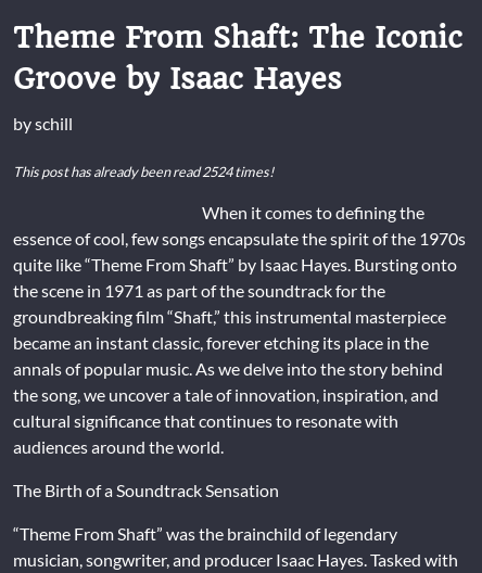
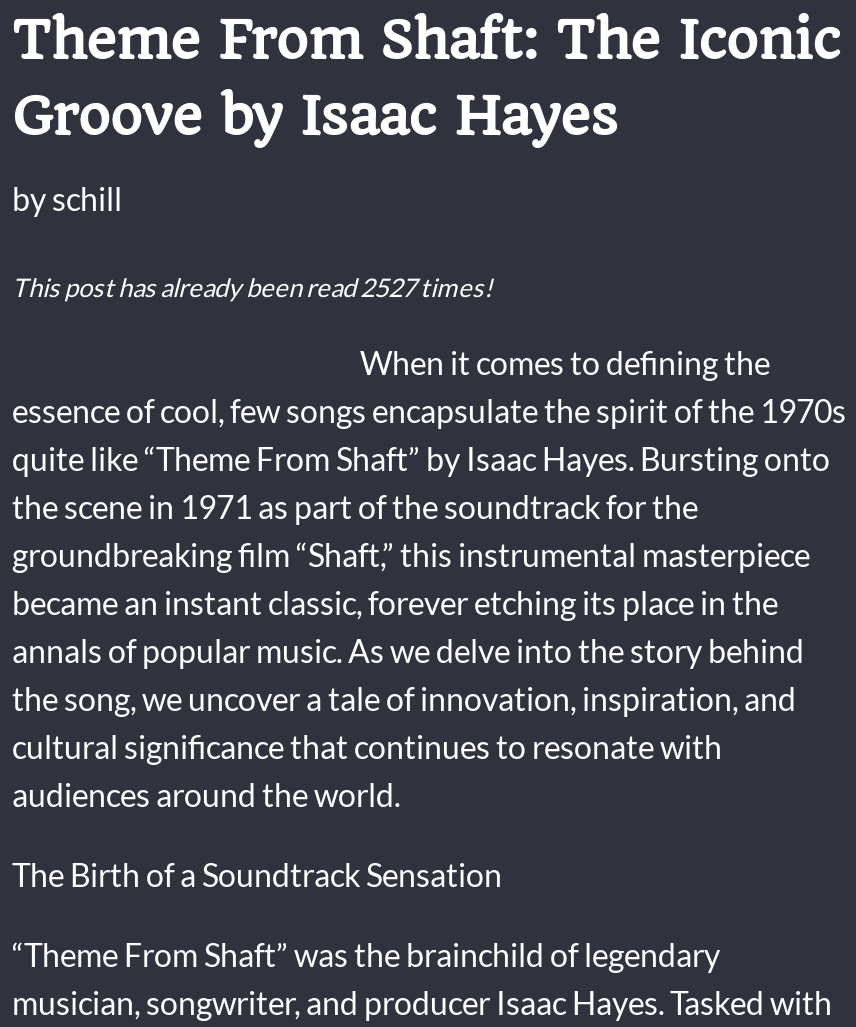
- This post has already been read 2524 times!
+ This post has already been read 2527 times!
